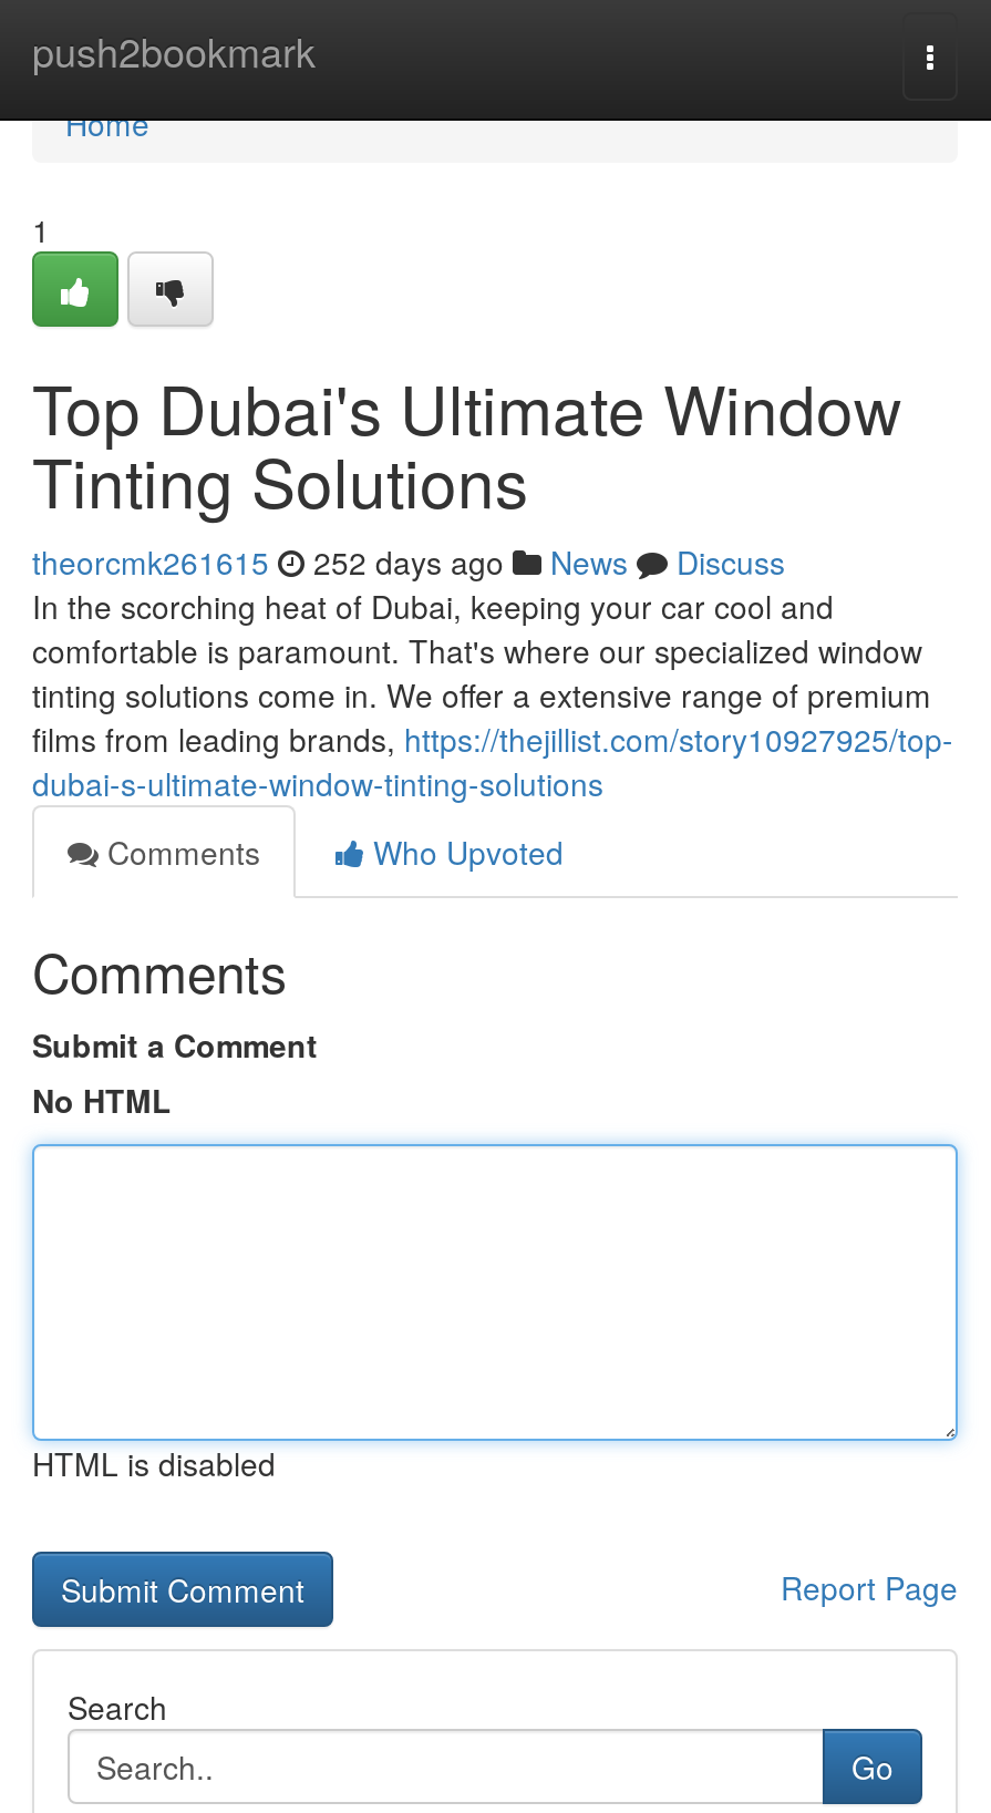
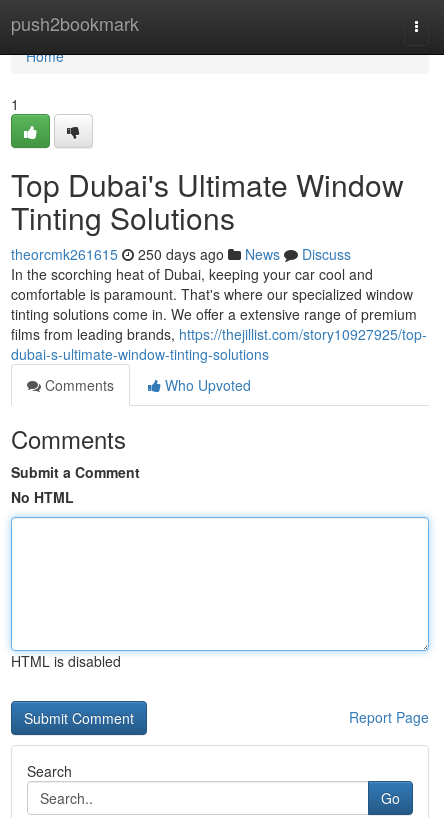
- theorcmk261615 252 days ago News Discuss
+ theorcmk261615 250 days ago News Discuss
